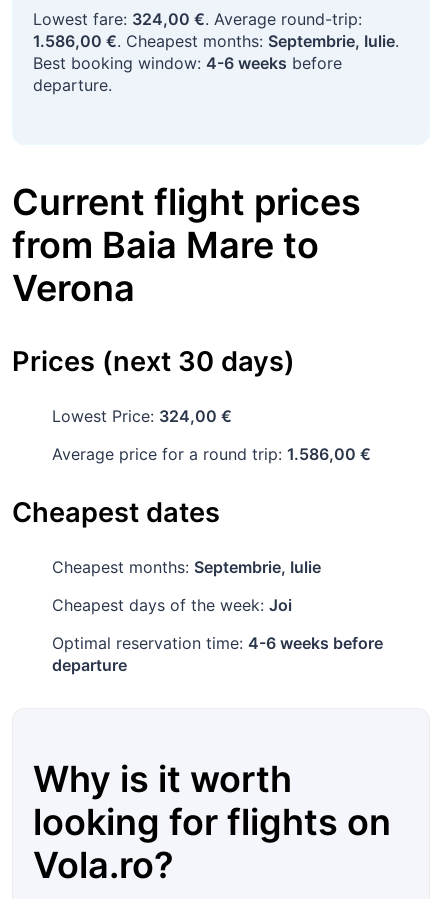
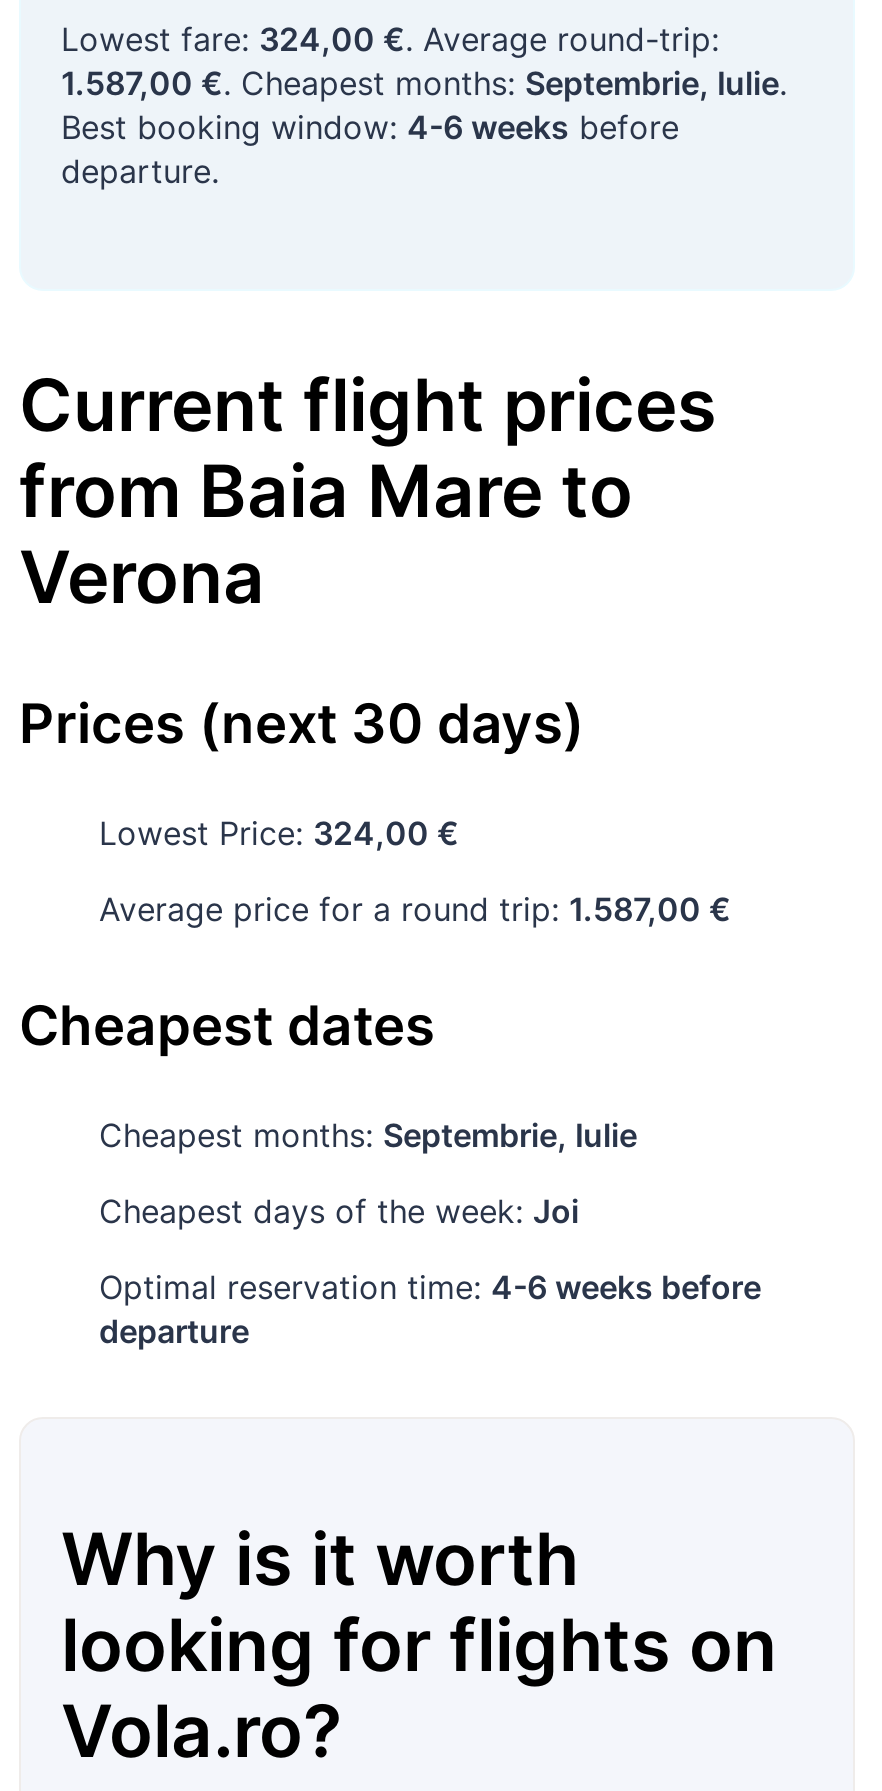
- 1.586,00 €. Cheapest months: Septembrie, Iulie.
+ 1.587,00 €. Cheapest months: Septembrie, Iulie.

- Average price for a round trip: 1.586,00 €
+ Average price for a round trip: 1.587,00 €
